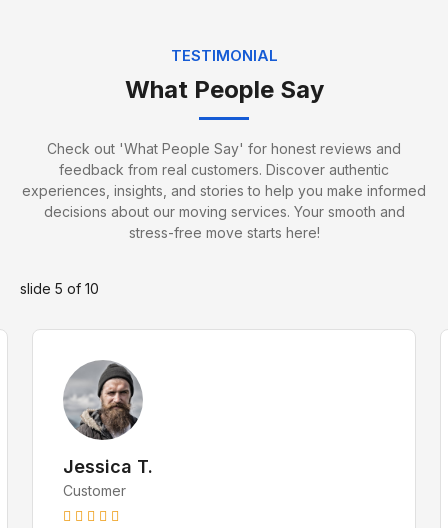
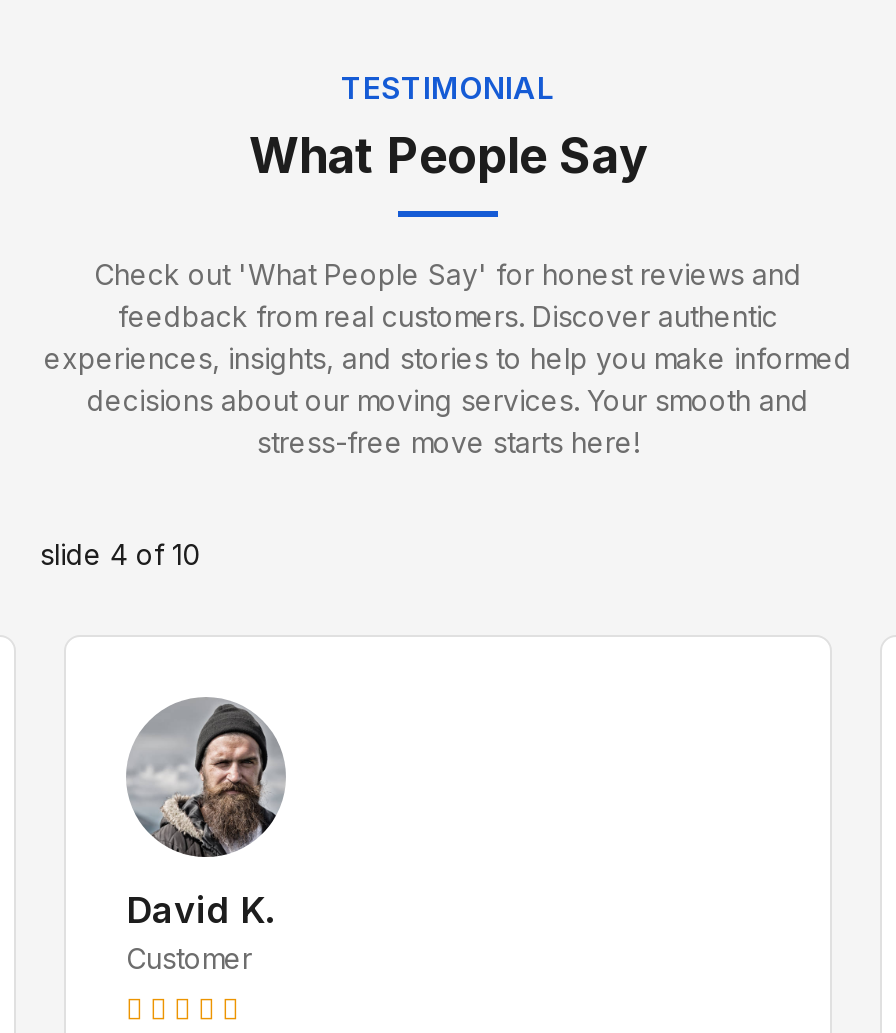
- slide 5 of 10
+ slide 4 of 10

- Jessica T.
+ David K.
